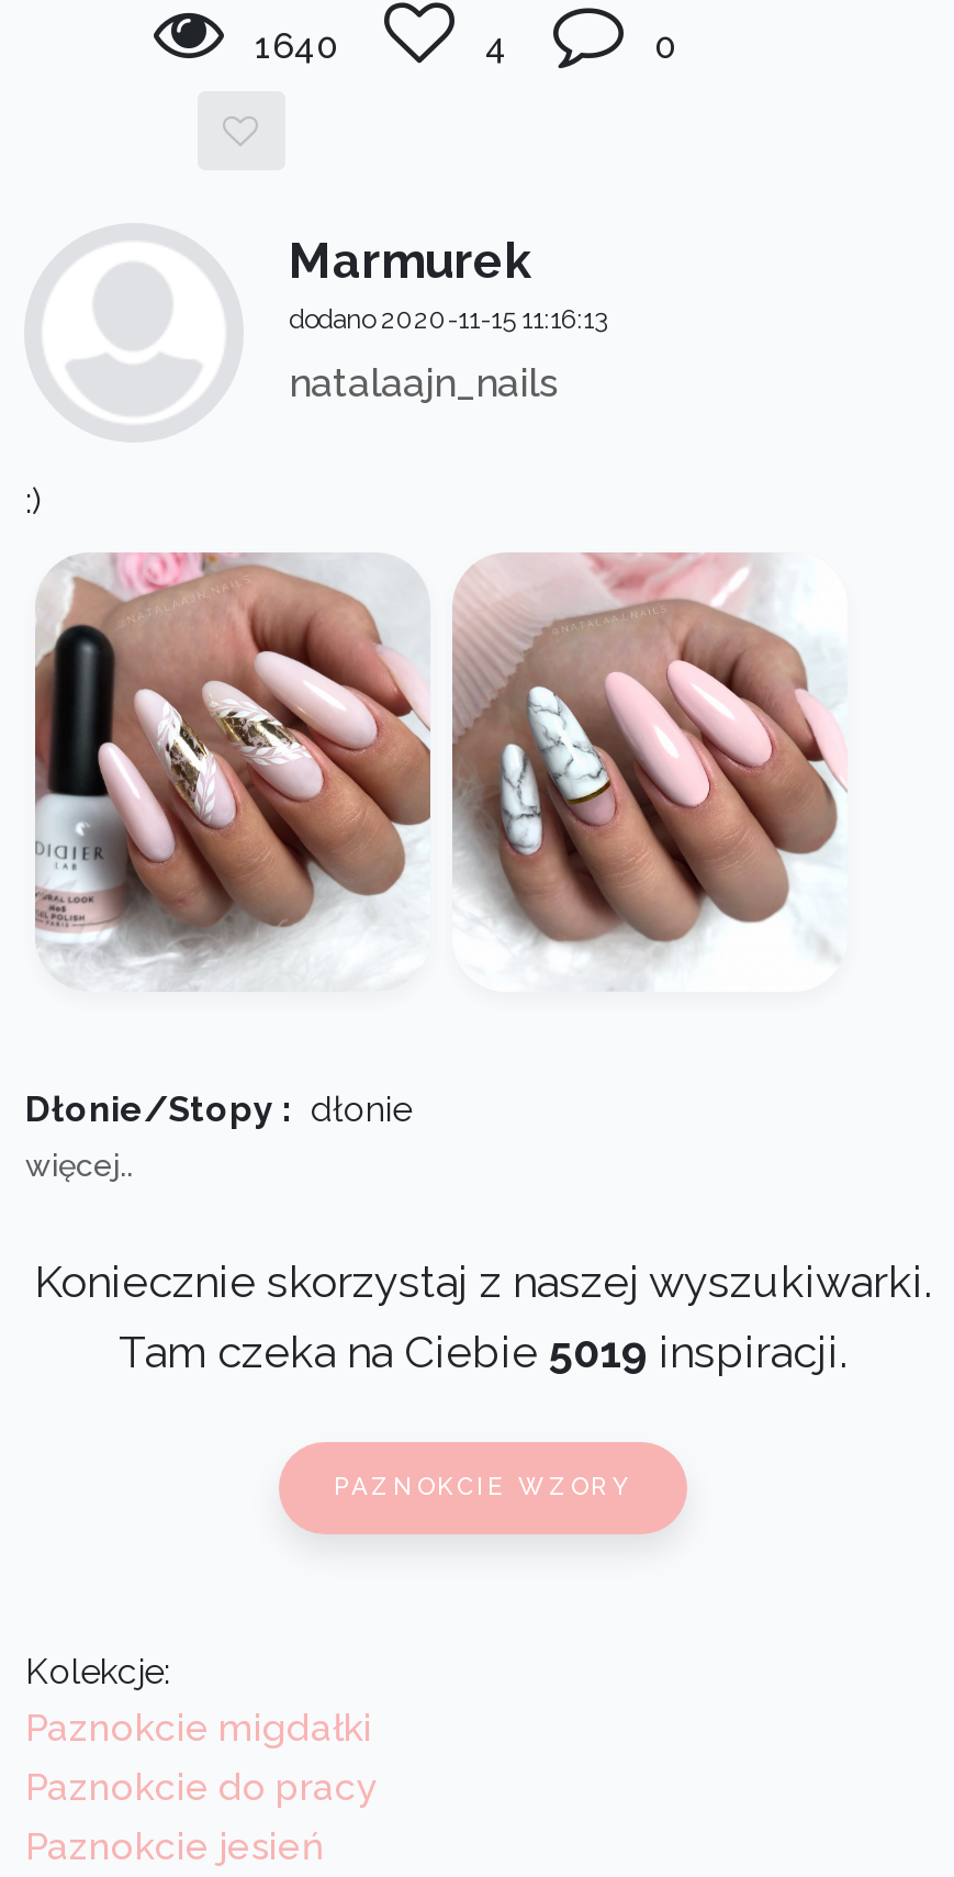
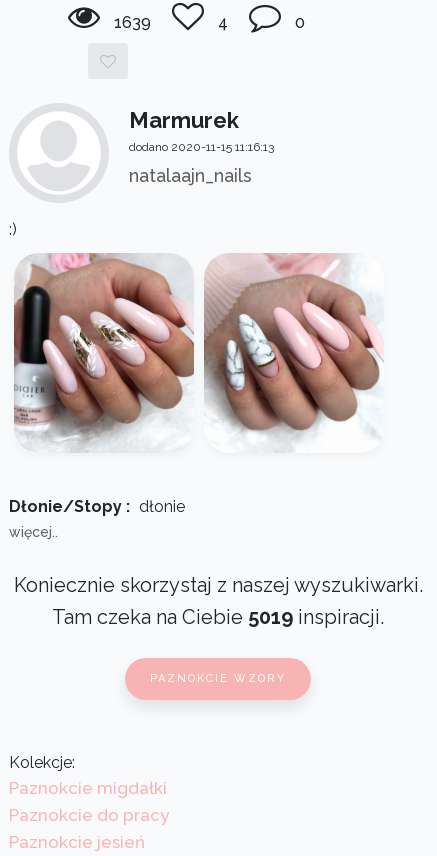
- 1640
+ 1639
